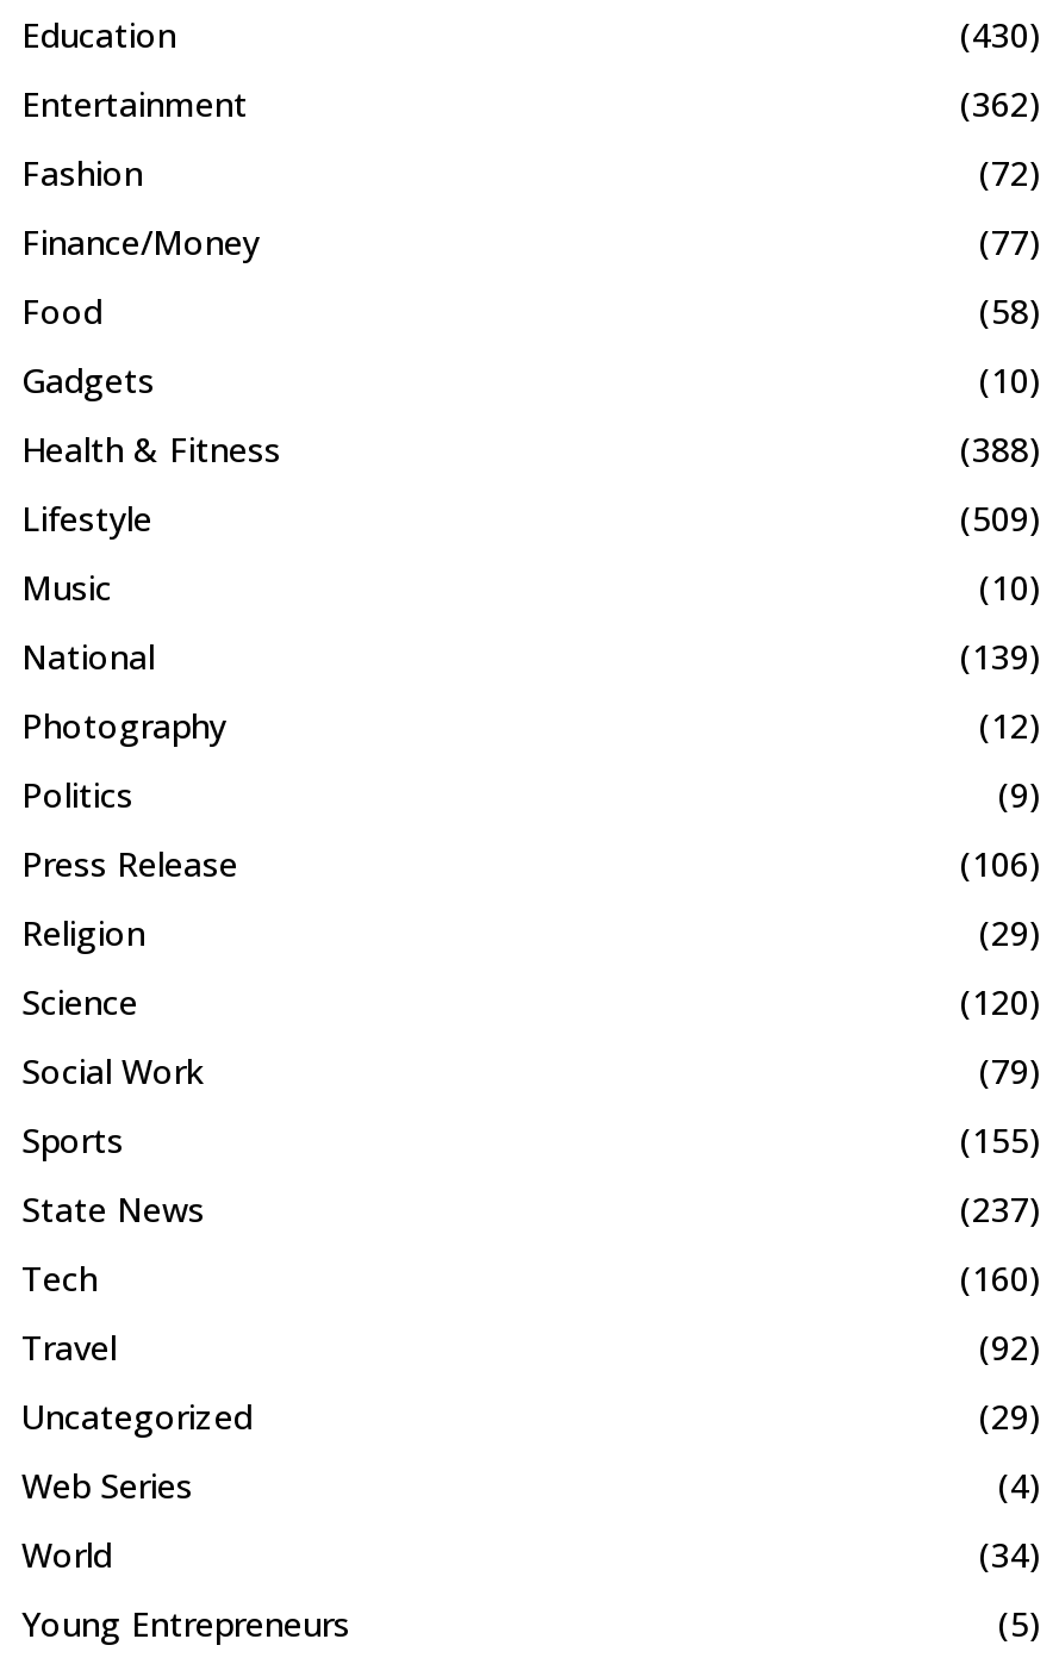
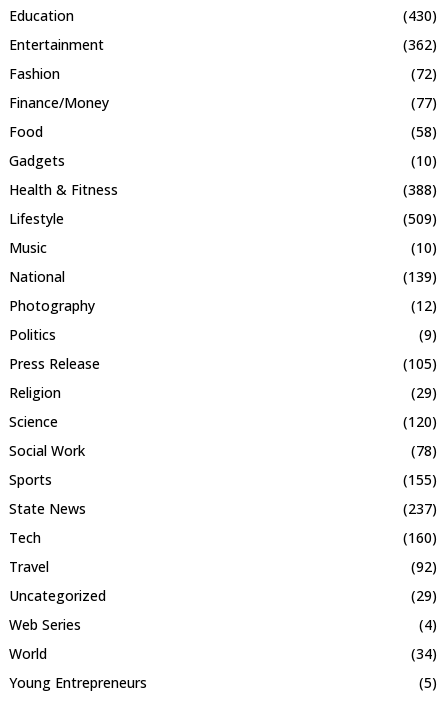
- (106)
+ (105)

- (79)
+ (78)
